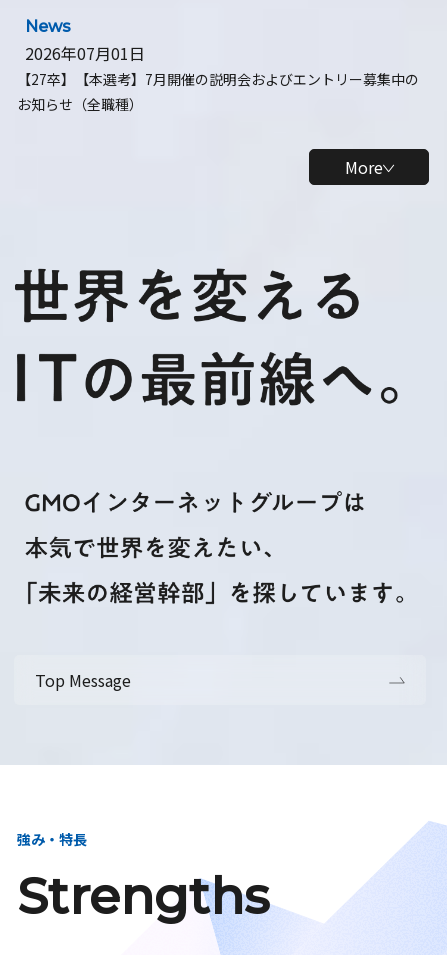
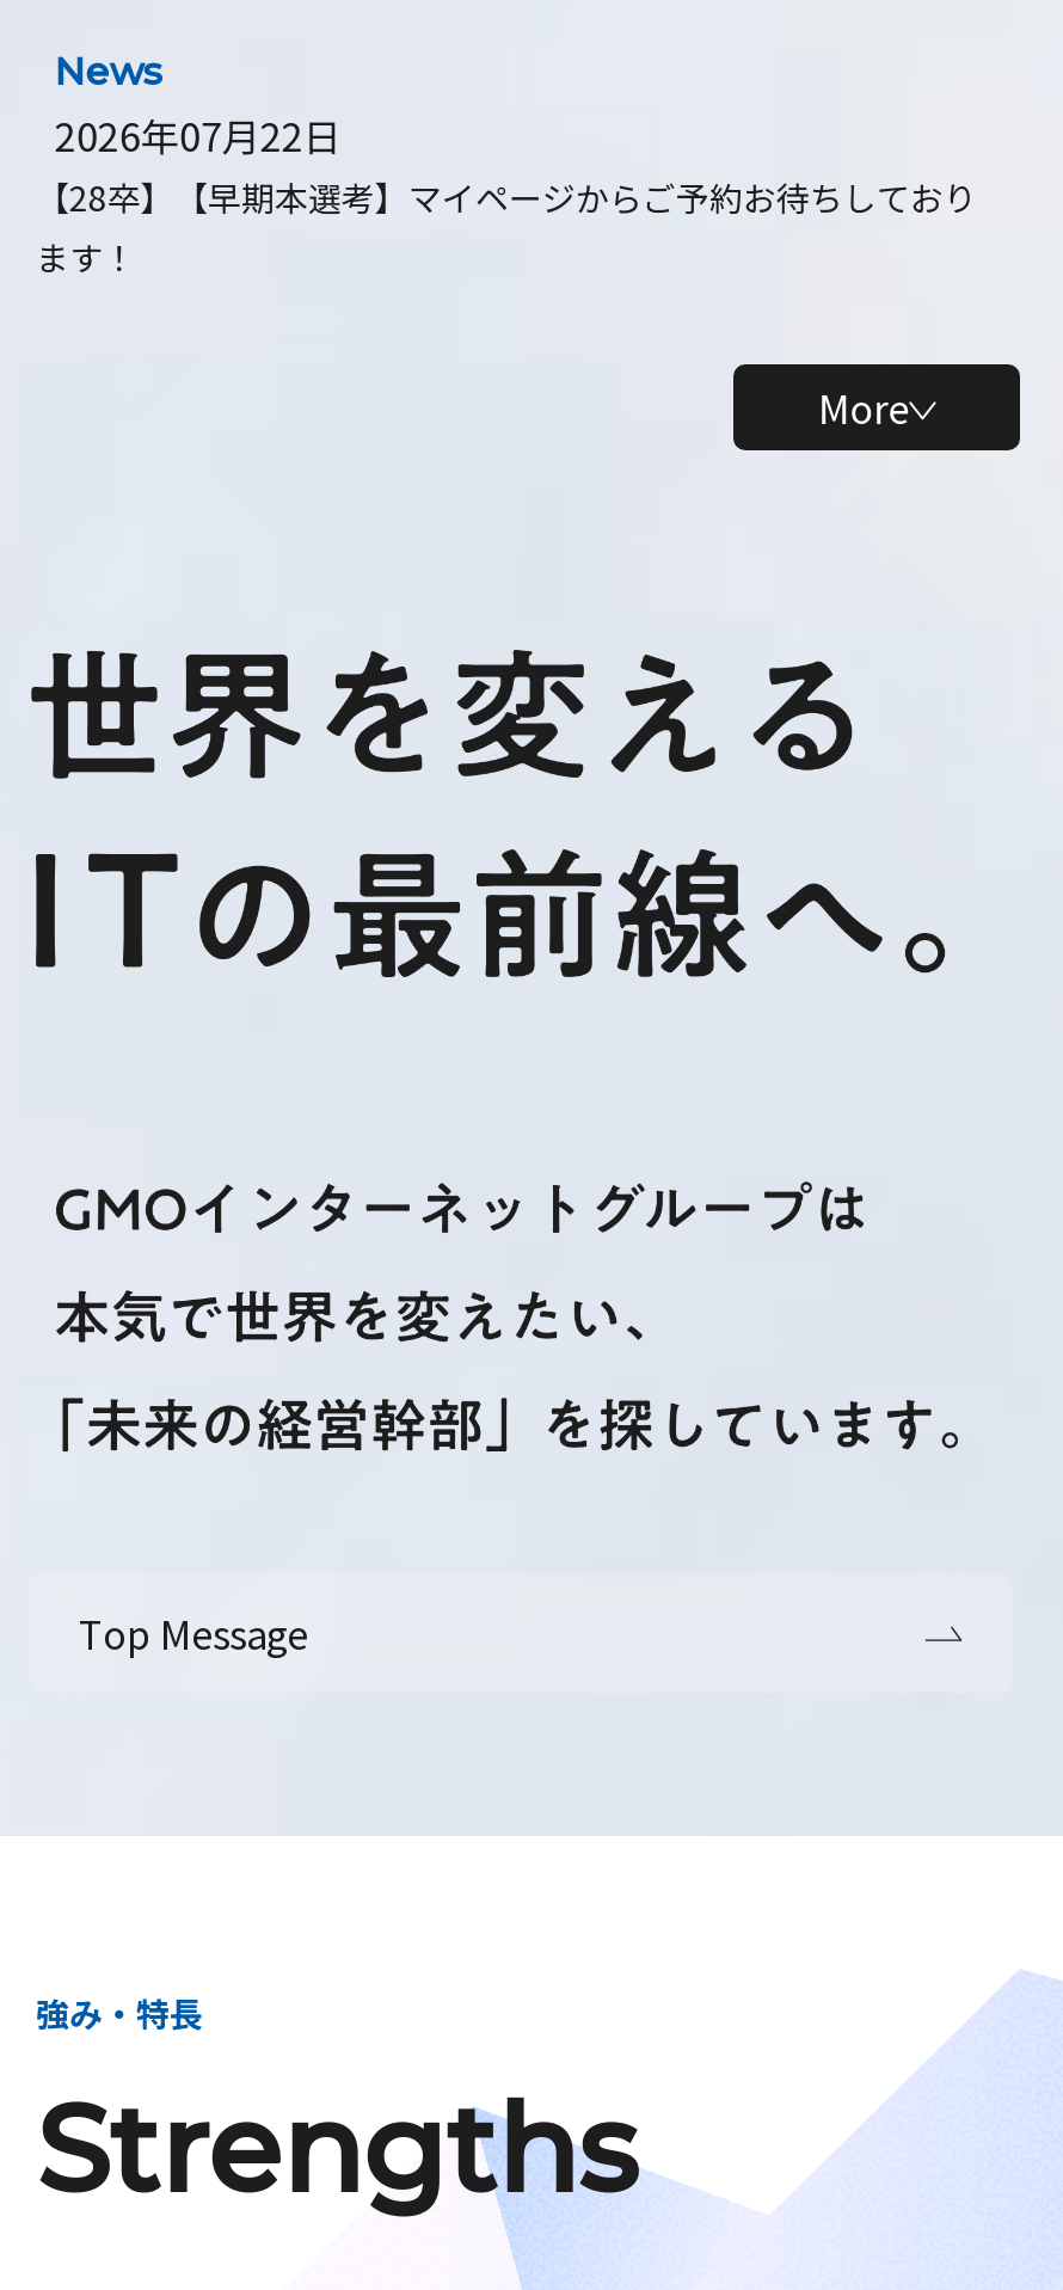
- 2026年07月01日
- 【27卒】【本選考】7月開催の説明会およびエントリー募集中の
- お知らせ（全職種）
+ 2026年07月22日
+ 【28卒】【早期本選考】マイページからご予約お待ちしており
+ ます！
